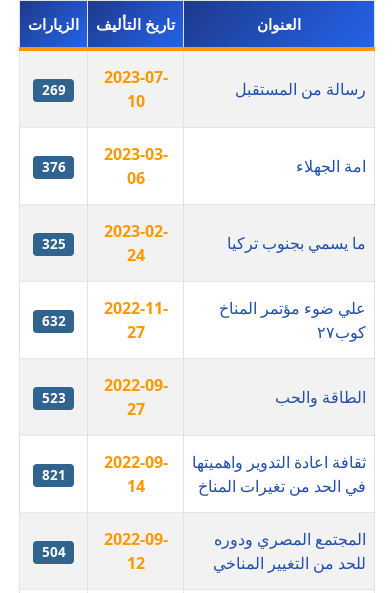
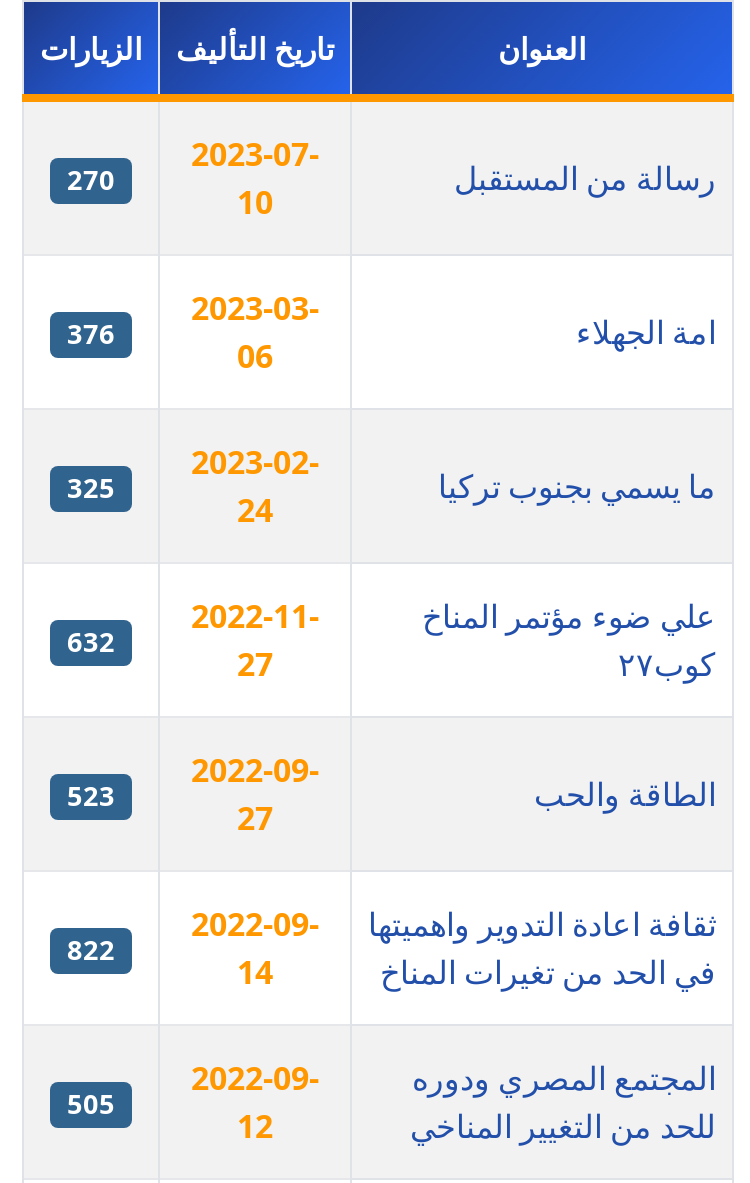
- 269
+ 270

- 821
+ 822

- 504
+ 505
